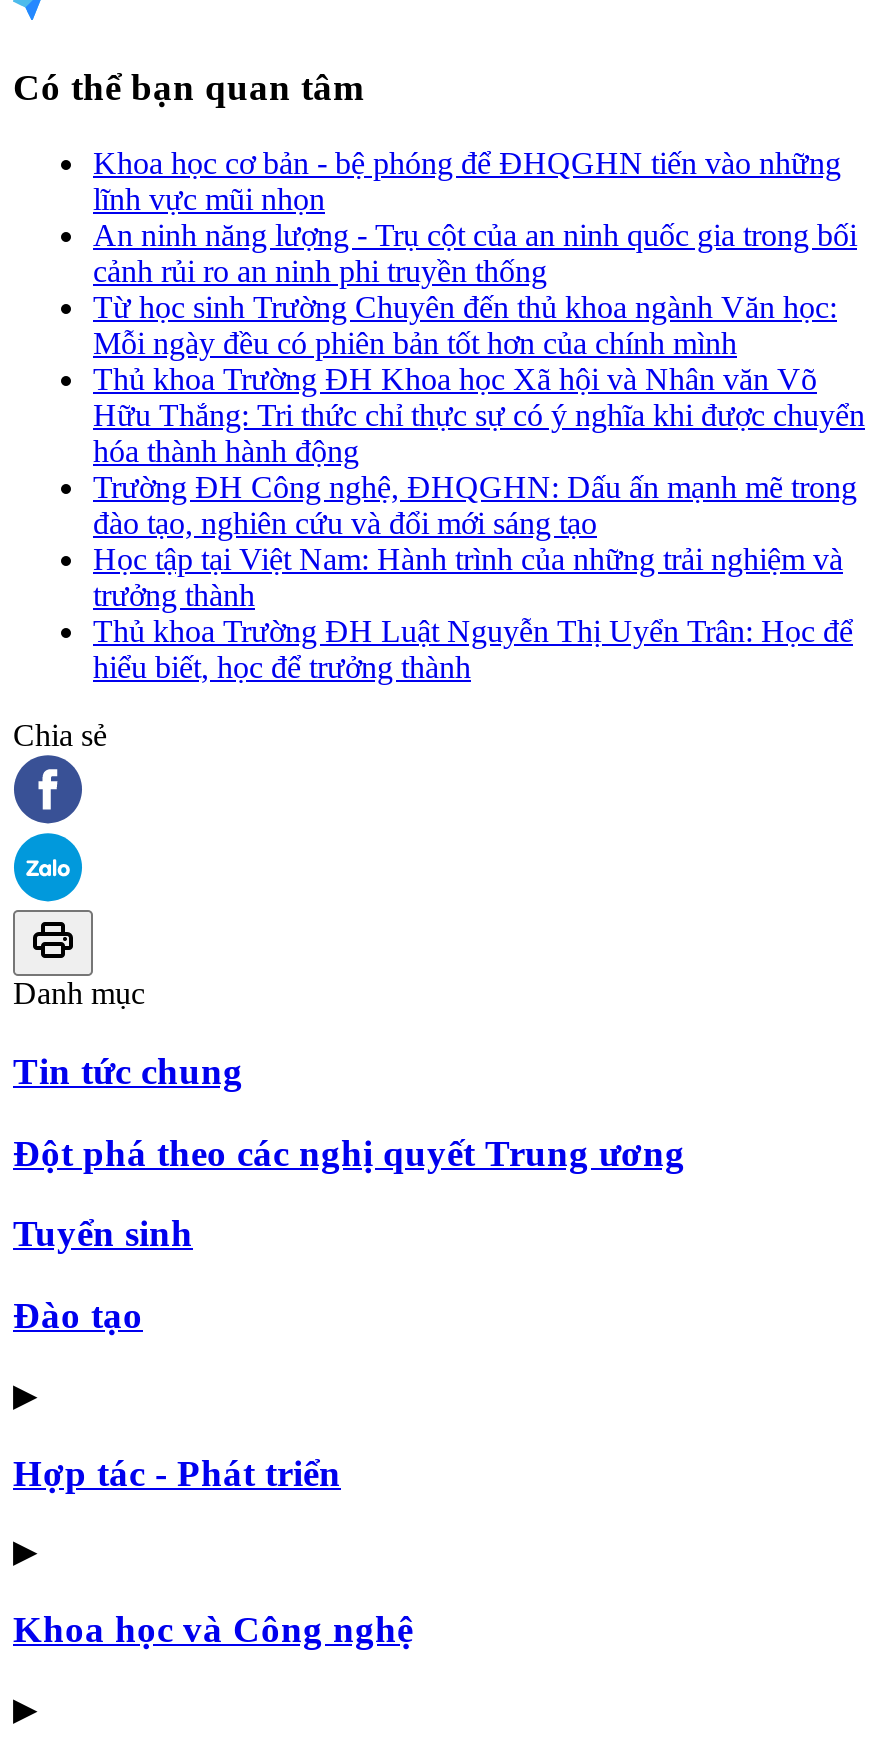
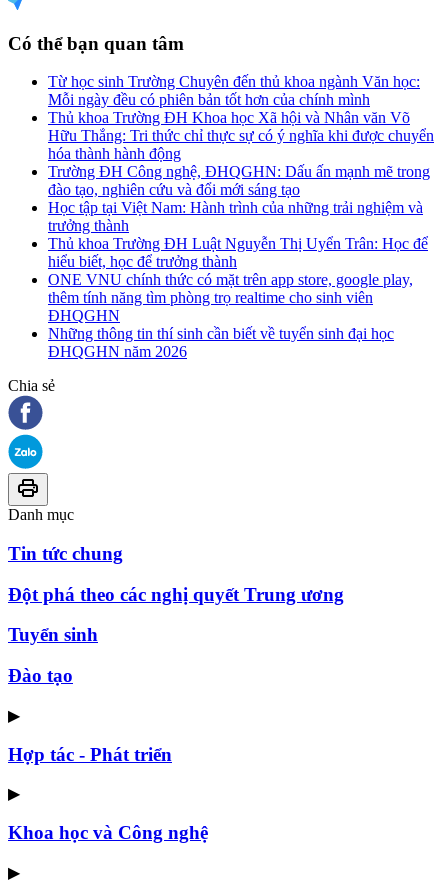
- Khoa học cơ bản - bệ phóng để ĐHQGHN tiến vào những
- lĩnh vực mũi nhọn
- An ninh năng lượng - Trụ cột của an ninh quốc gia trong bối
- cảnh rủi ro an ninh phi truyền thống

moved up: Từ học sinh Trường Chuyên đến thủ khoa ngành Văn học: | Mỗi ngày đều có phiên bản tốt hơn của chính mình | Thủ khoa Trường ĐH Khoa học Xã hội và Nhân văn Võ | ... | Thủ khoa Trường ĐH Luật Nguyễn Thị Uyển Trân: Học để | hiểu biết, học để trưởng thành

+ ONE VNU chính thức có mặt trên app store, google play,
+ thêm tính năng tìm phòng trọ realtime cho sinh viên
+ ĐHQGHN
+ Những thông tin thí sinh cần biết về tuyển sinh đại học
+ ĐHQGHN năm 2026
